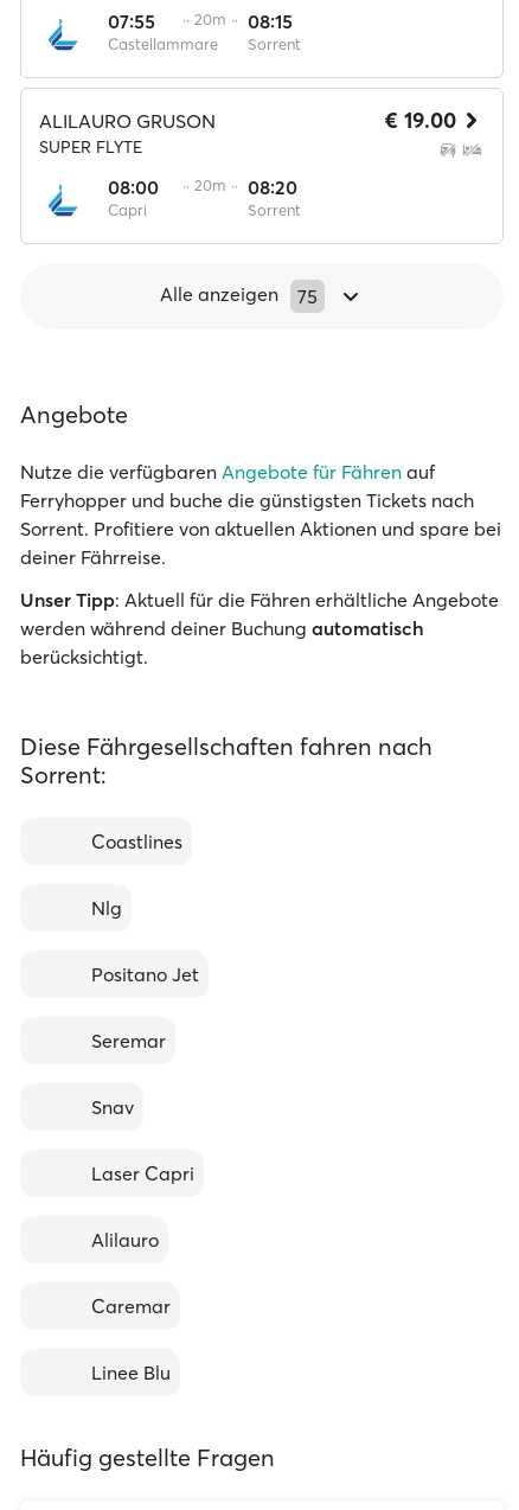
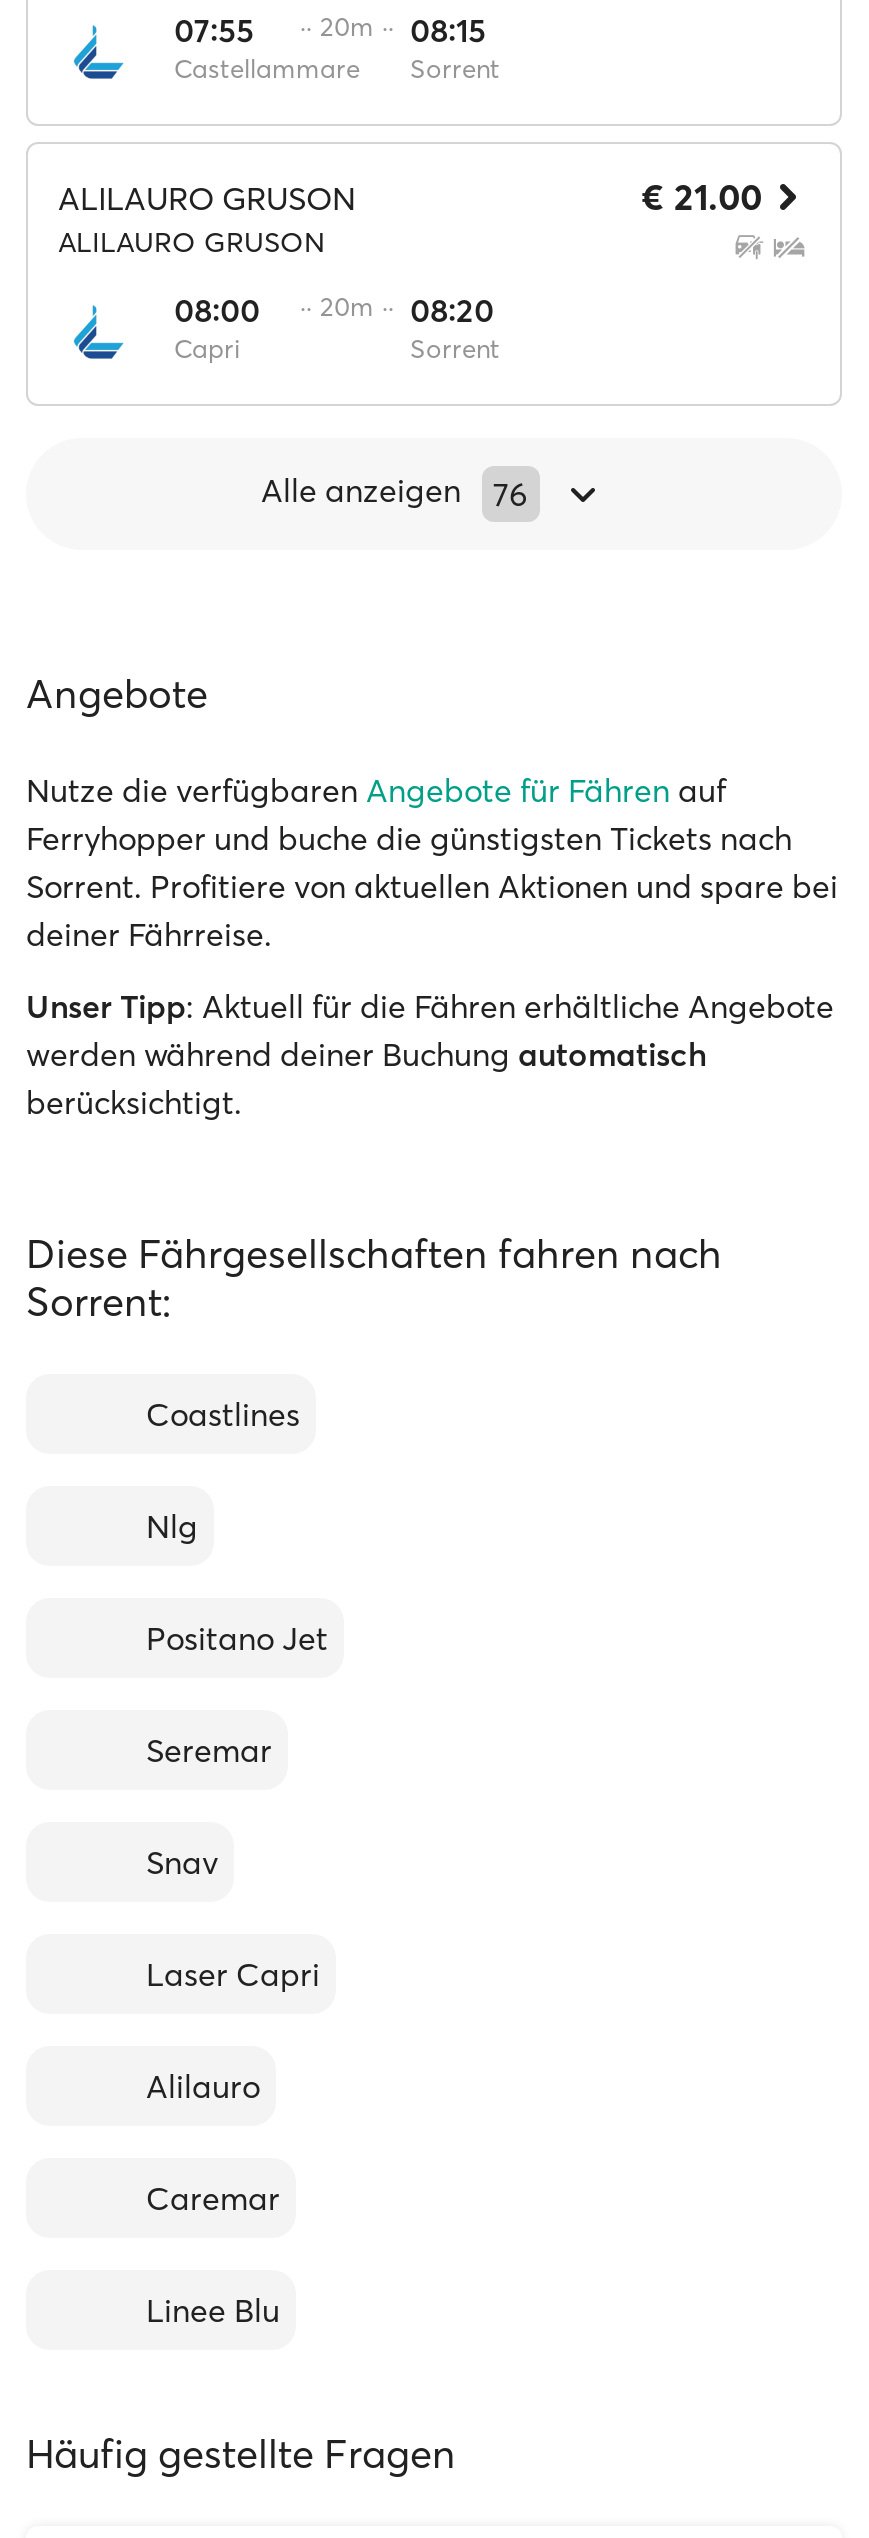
- € 19.00
+ € 21.00

- SUPER FLYTE
+ ALILAURO GRUSON

- Alle anzeigen 75
+ Alle anzeigen 76
